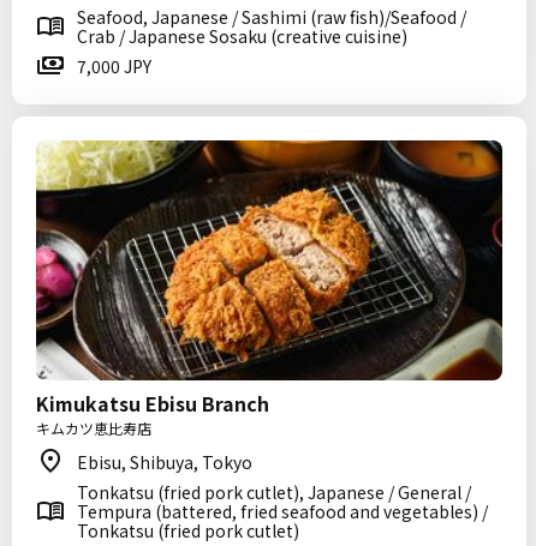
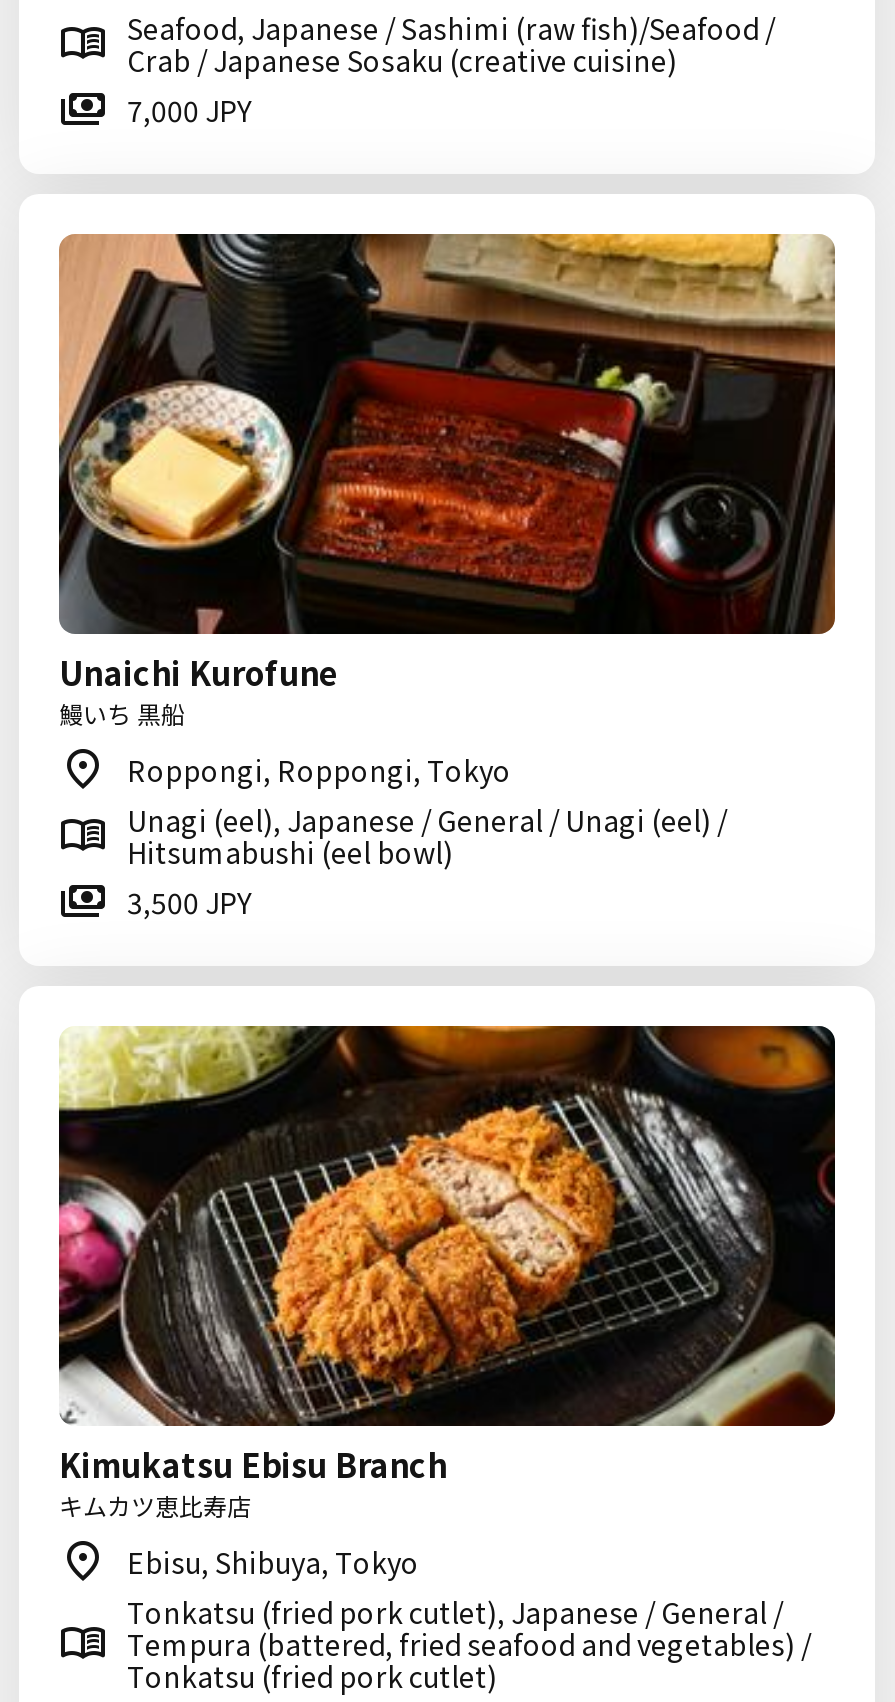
+ [image]
+ Unaichi Kurofune
+ 鰻いち 黒船
+ Roppongi, Roppongi, Tokyo
+ Unagi (eel), Japanese / General / Unagi (eel) /
+ Hitsumabushi (eel bowl)
+ 3,500 JPY
